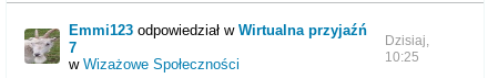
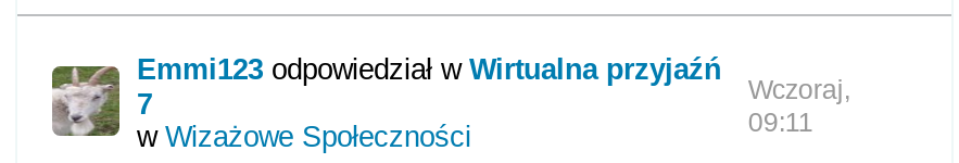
- Dzisiaj,
- 10:25
+ Wczoraj,
+ 09:11
